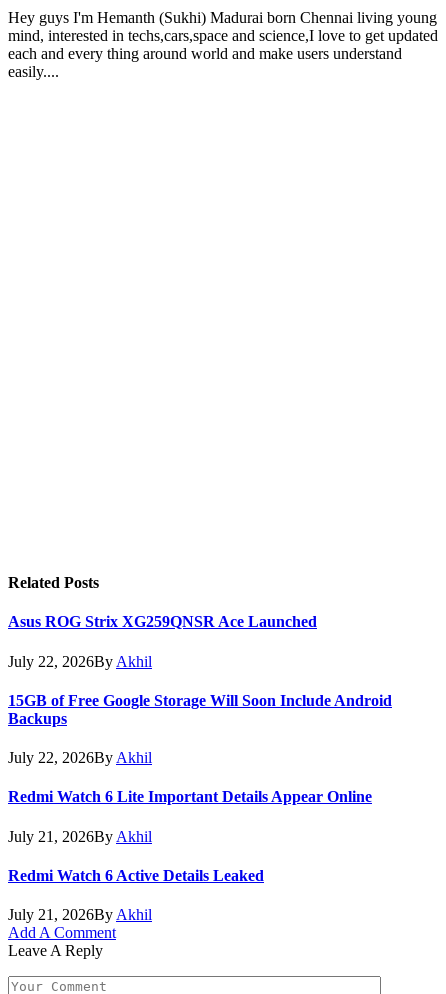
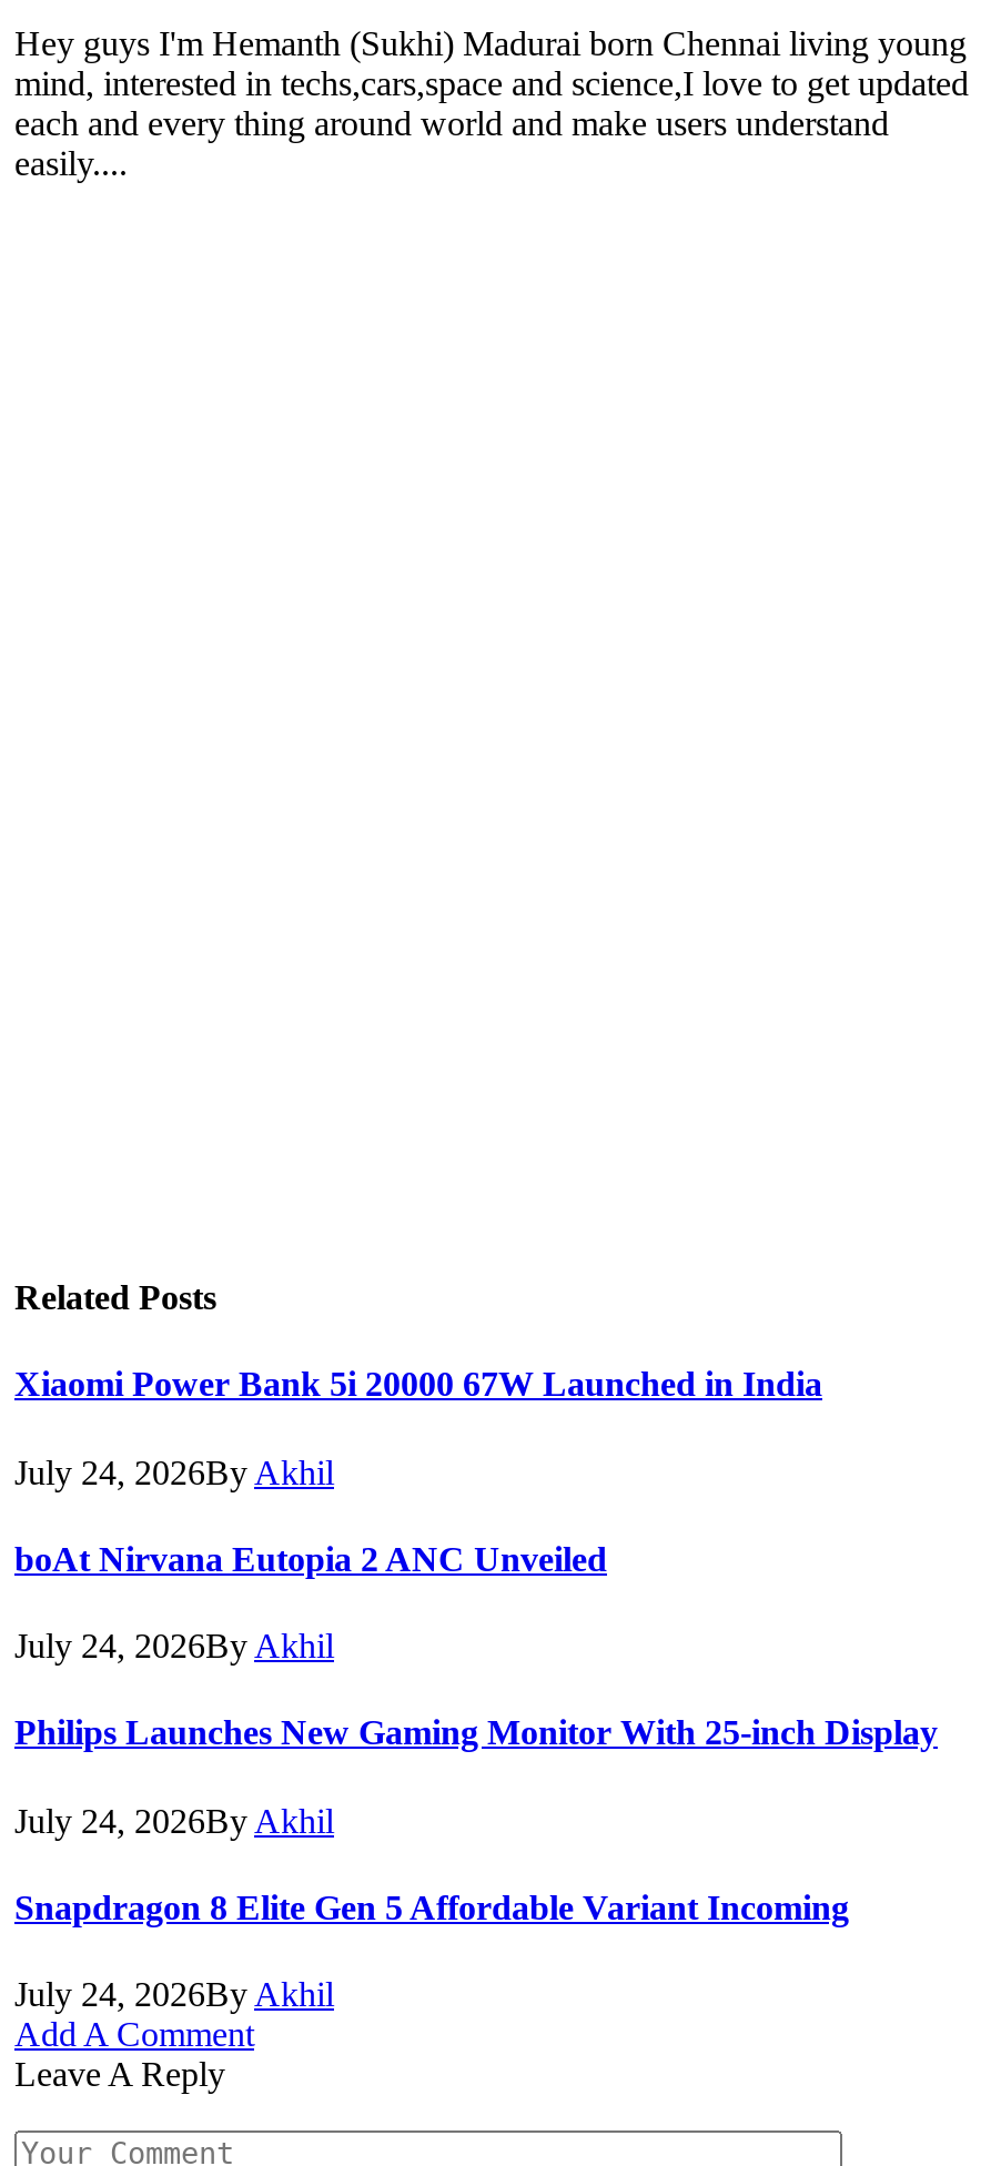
- Asus ROG Strix XG259QNSR Ace Launched
+ Xiaomi Power Bank 5i 20000 67W Launched in India

- July 22, 2026By Akhil
+ July 24, 2026By Akhil

- 15GB of Free Google Storage Will Soon Include Android
- Backups
+ boAt Nirvana Eutopia 2 ANC Unveiled

- July 22, 2026By Akhil
+ July 24, 2026By Akhil

- Redmi Watch 6 Lite Important Details Appear Online
+ Philips Launches New Gaming Monitor With 25-inch Display

- July 21, 2026By Akhil
+ July 24, 2026By Akhil

- Redmi Watch 6 Active Details Leaked
+ Snapdragon 8 Elite Gen 5 Affordable Variant Incoming

- July 21, 2026By Akhil
+ July 24, 2026By Akhil
